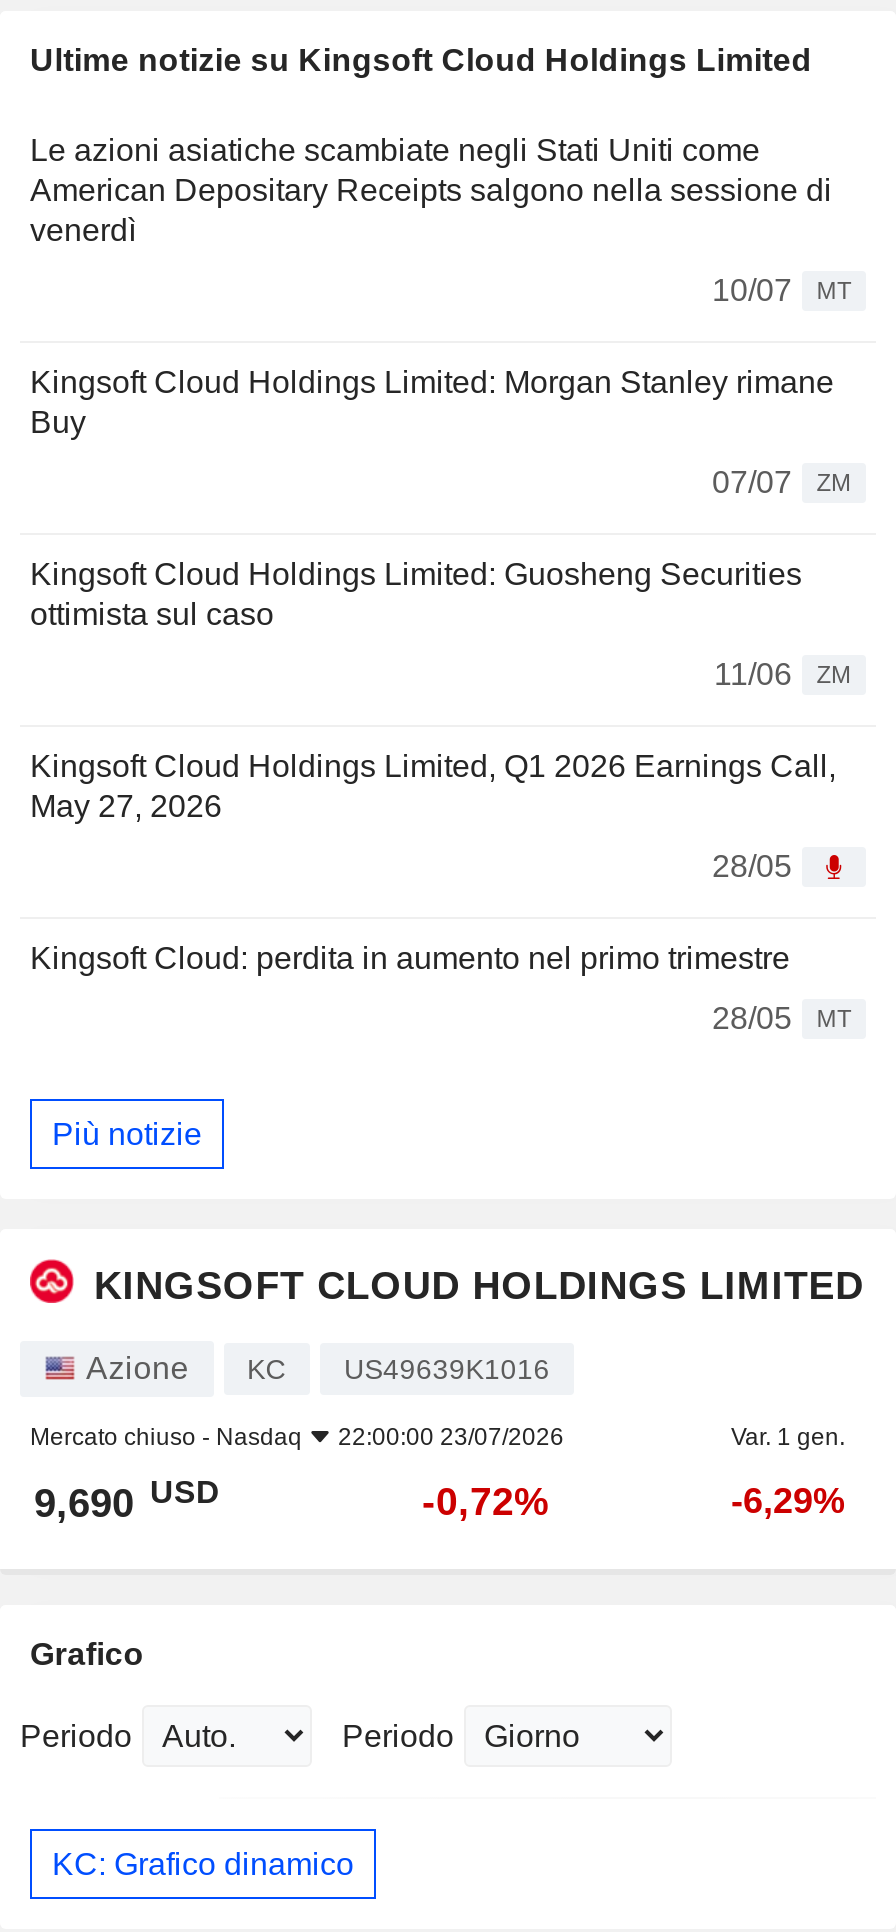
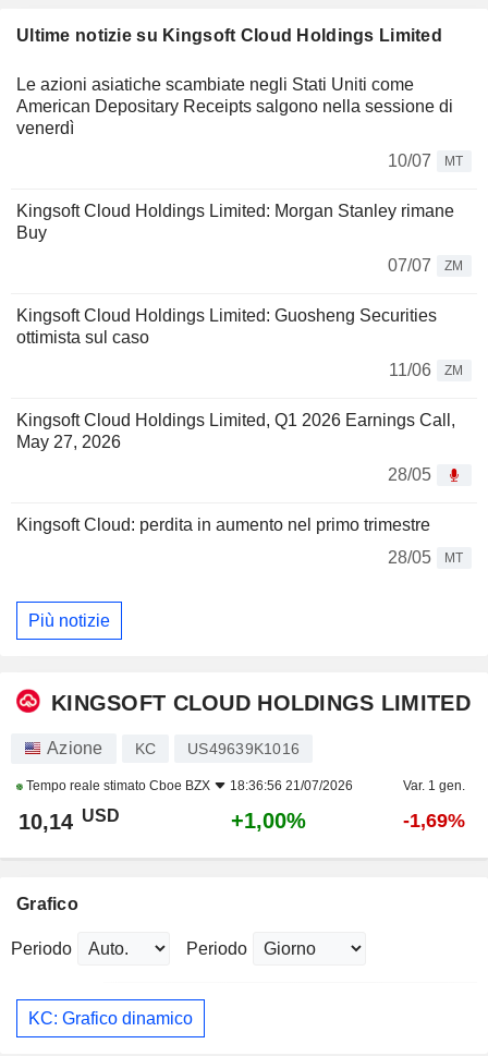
- Mercato chiuso - Nasdaq
- 22:00:00 23/07/2026
+ Tempo reale stimato Cboe BZX
+ 18:36:56 21/07/2026

- 9,690 USD
+ 10,14 USD

- -0,72%
+ +1,00%

- -6,29%
+ -1,69%
